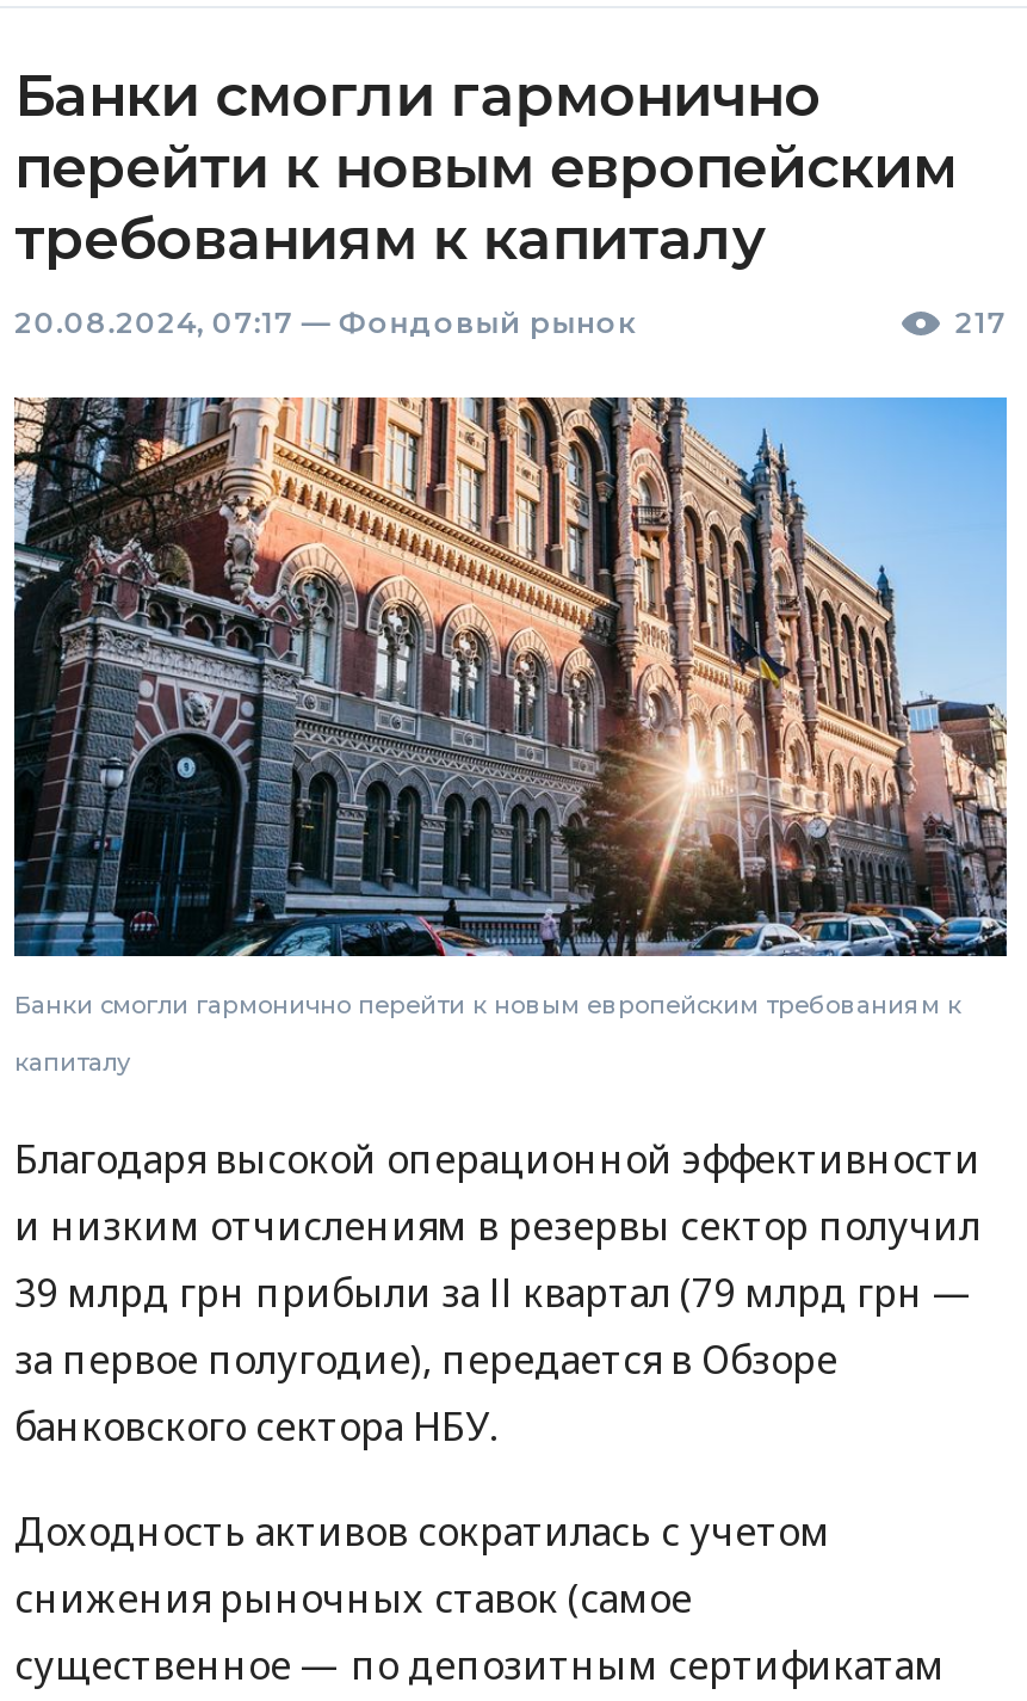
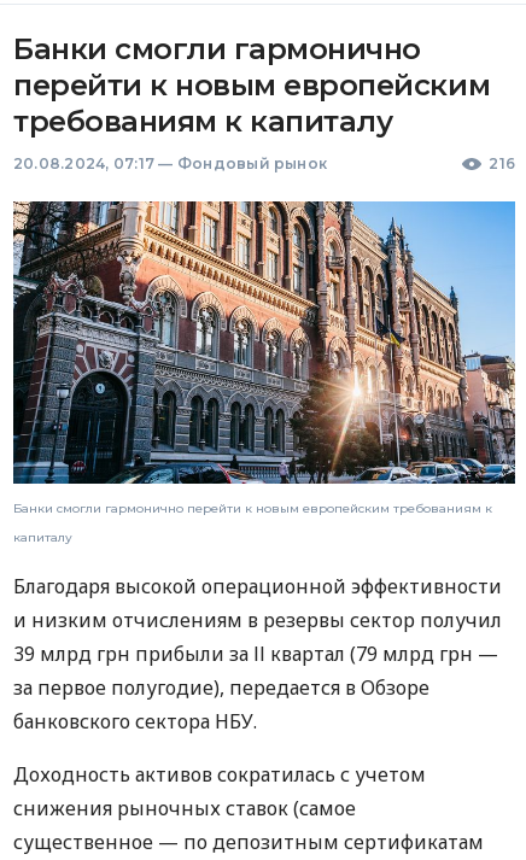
- 217
+ 216
